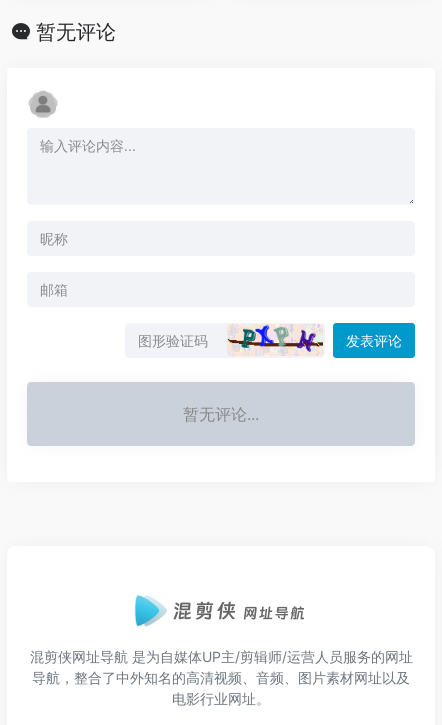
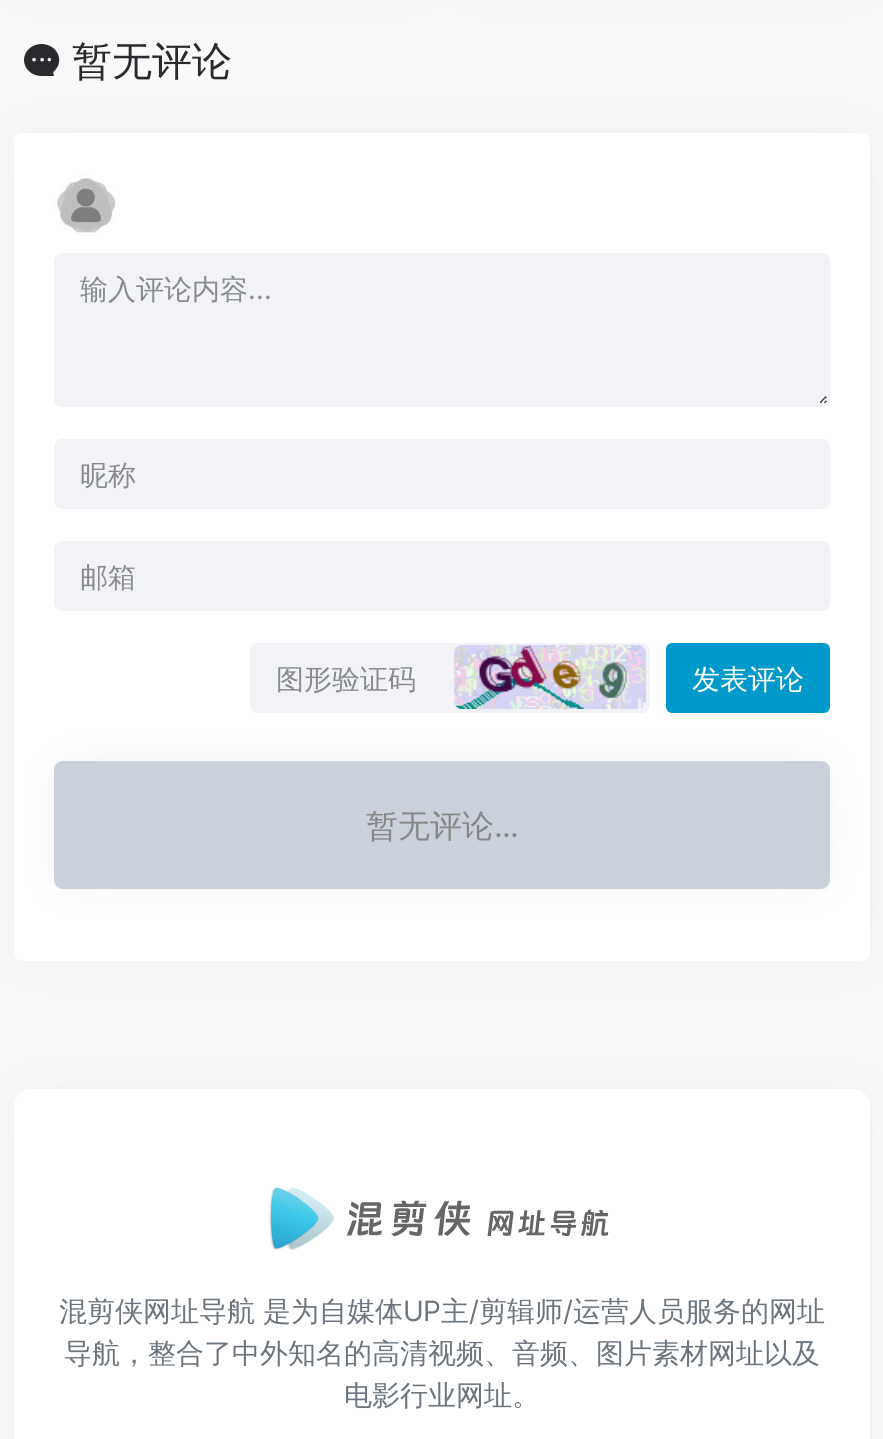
- [image]
+ [image]
